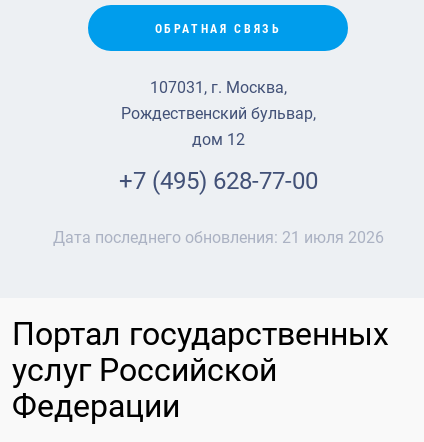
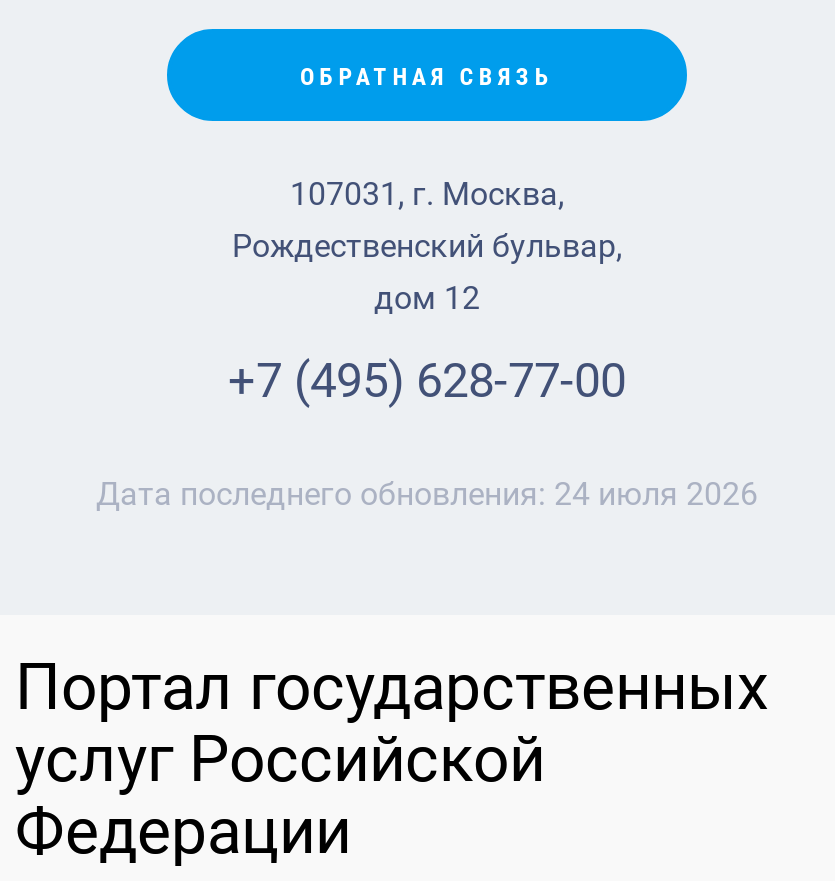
- Дата последнего обновления: 21 июля 2026
+ Дата последнего обновления: 24 июля 2026
